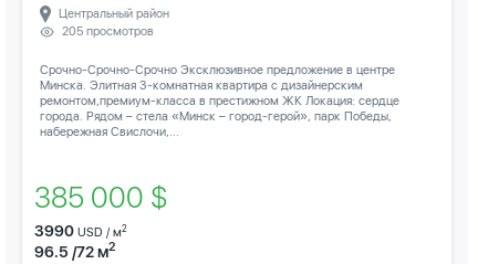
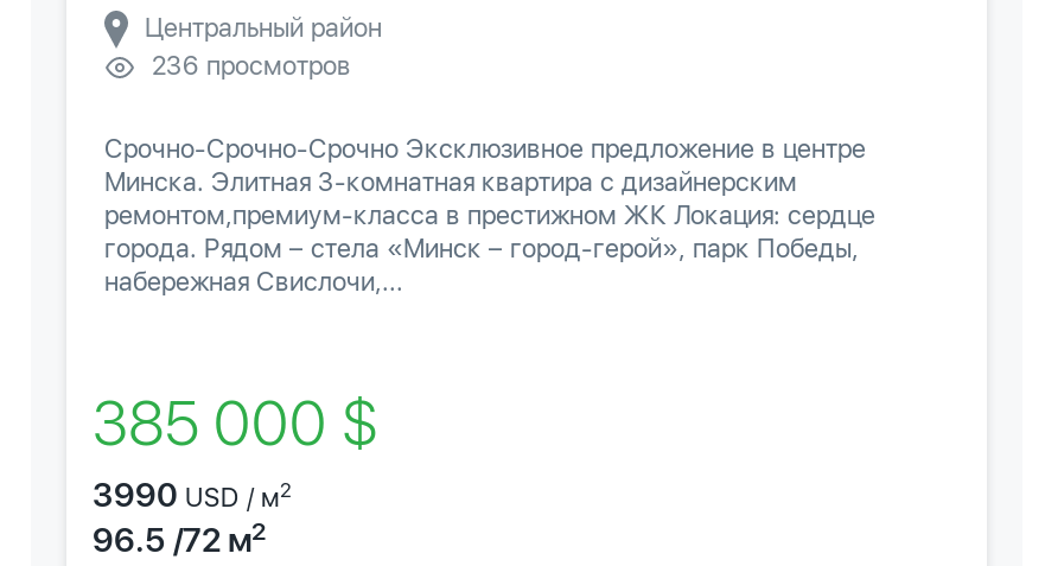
- 205 просмотров
+ 236 просмотров
